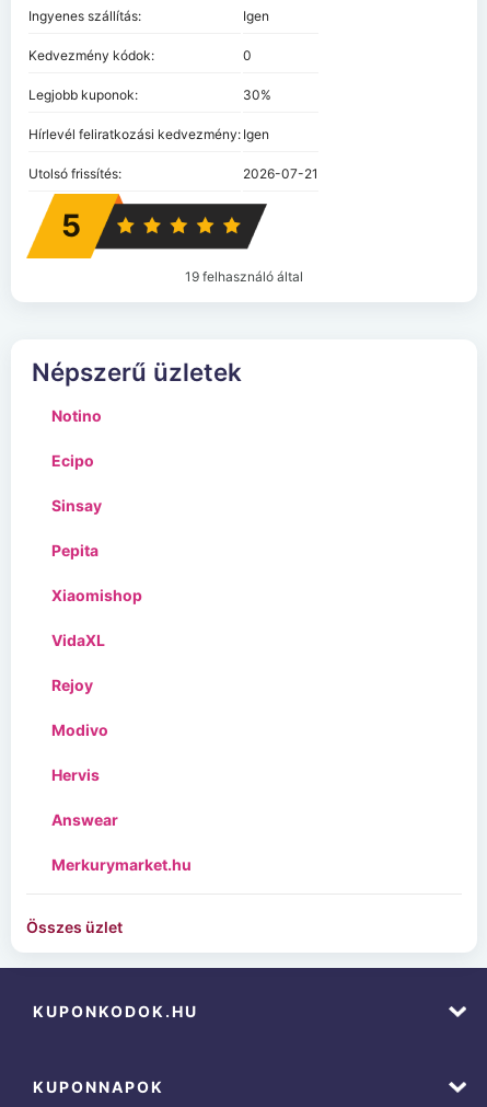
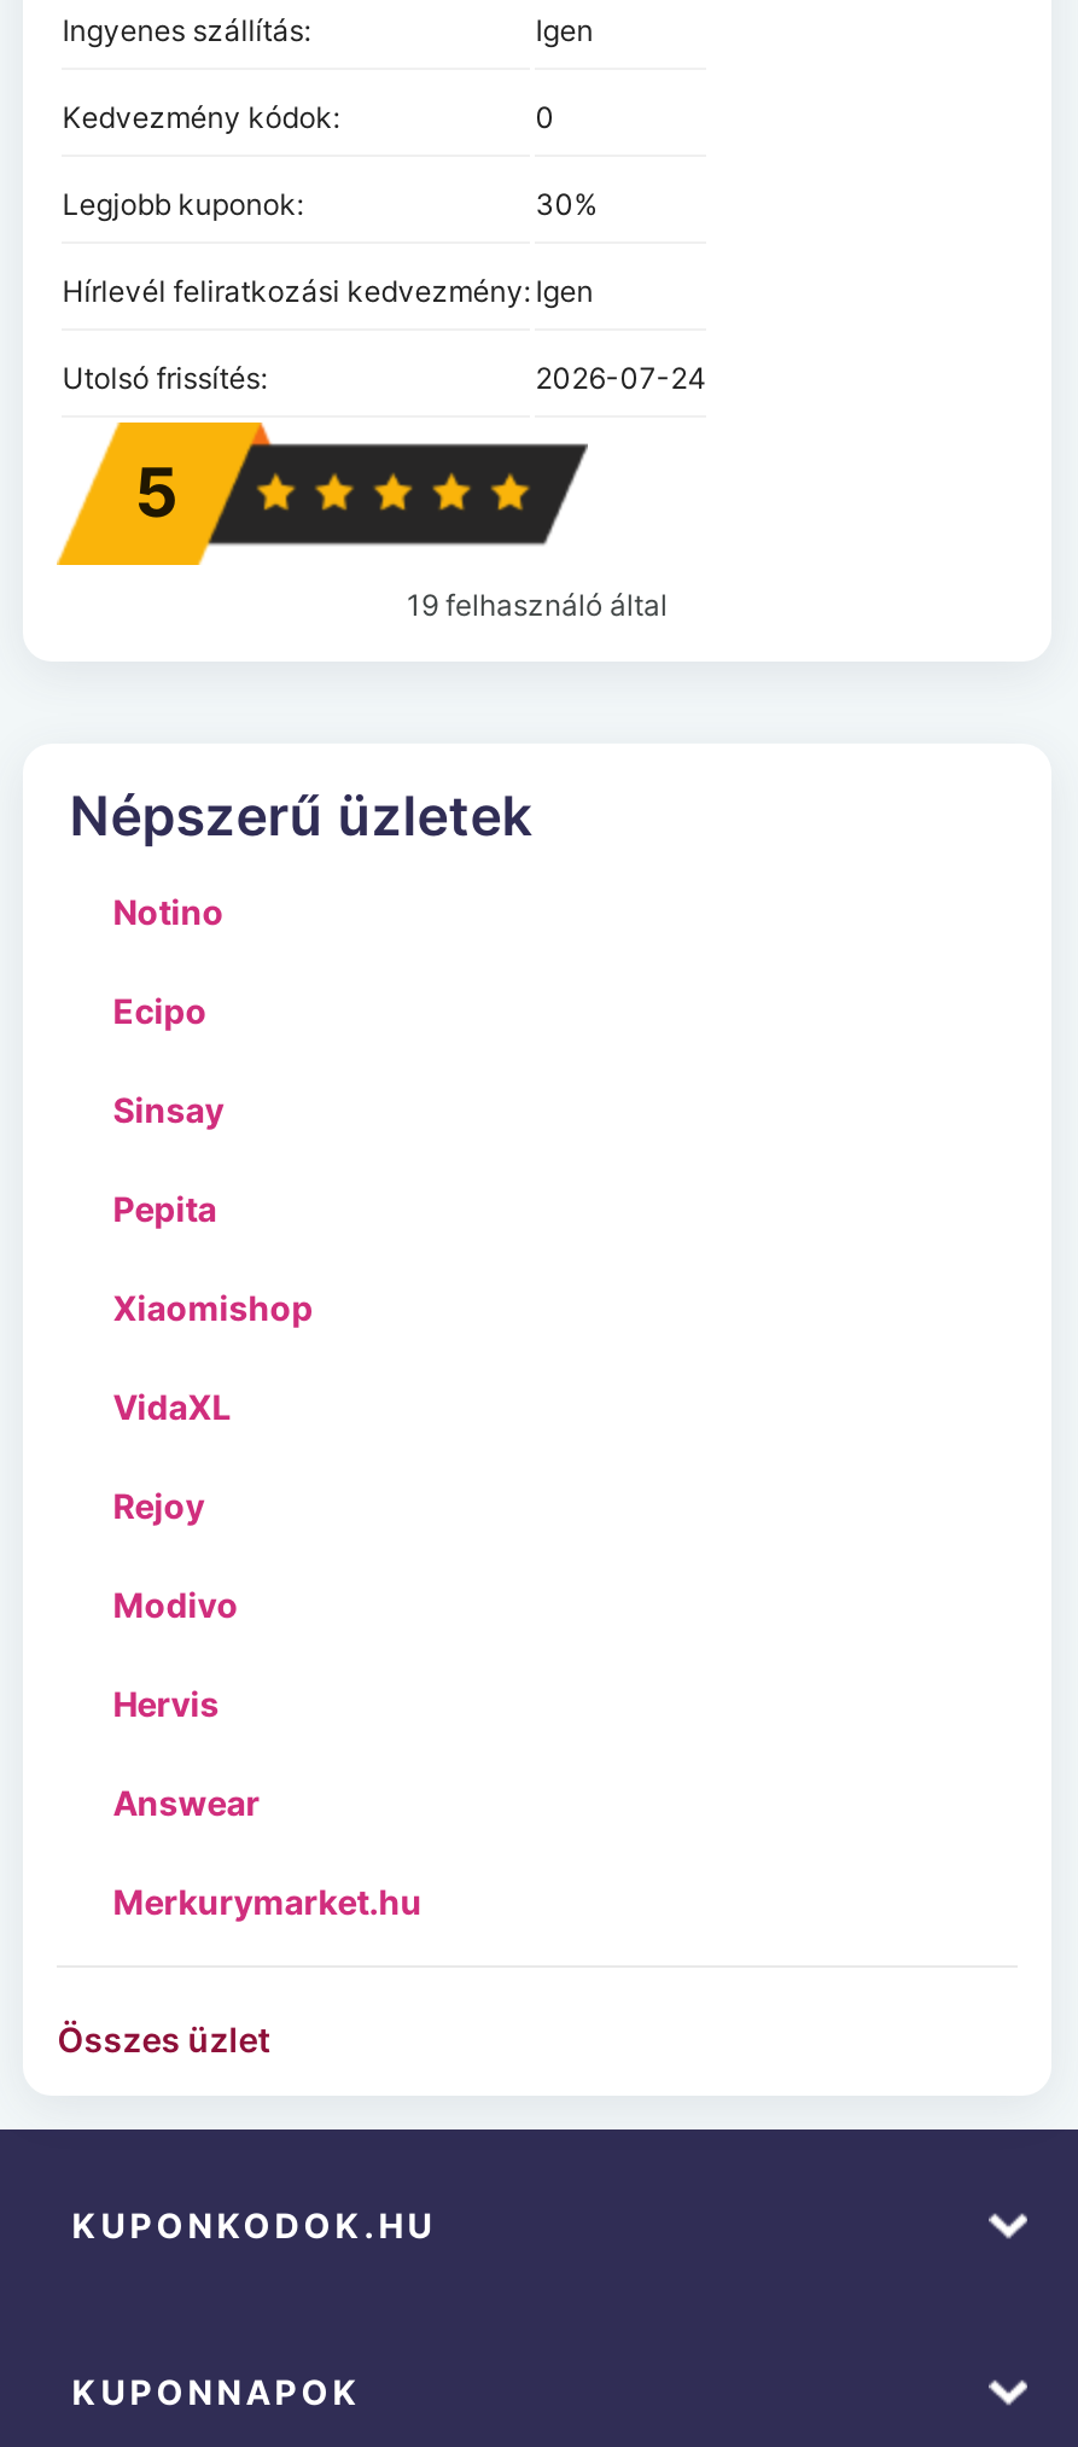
- 2026-07-21
+ 2026-07-24
